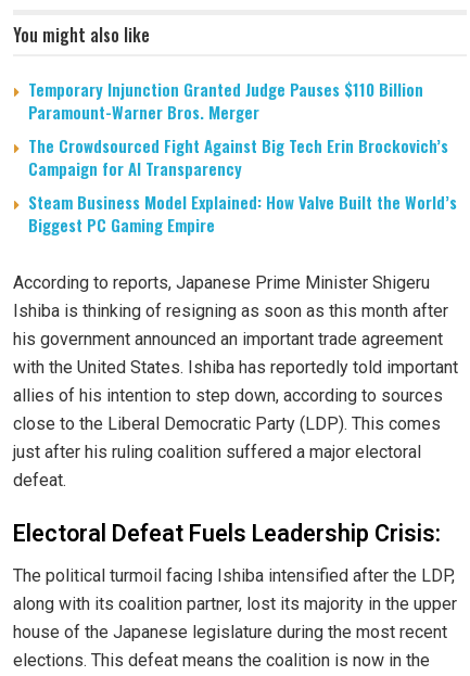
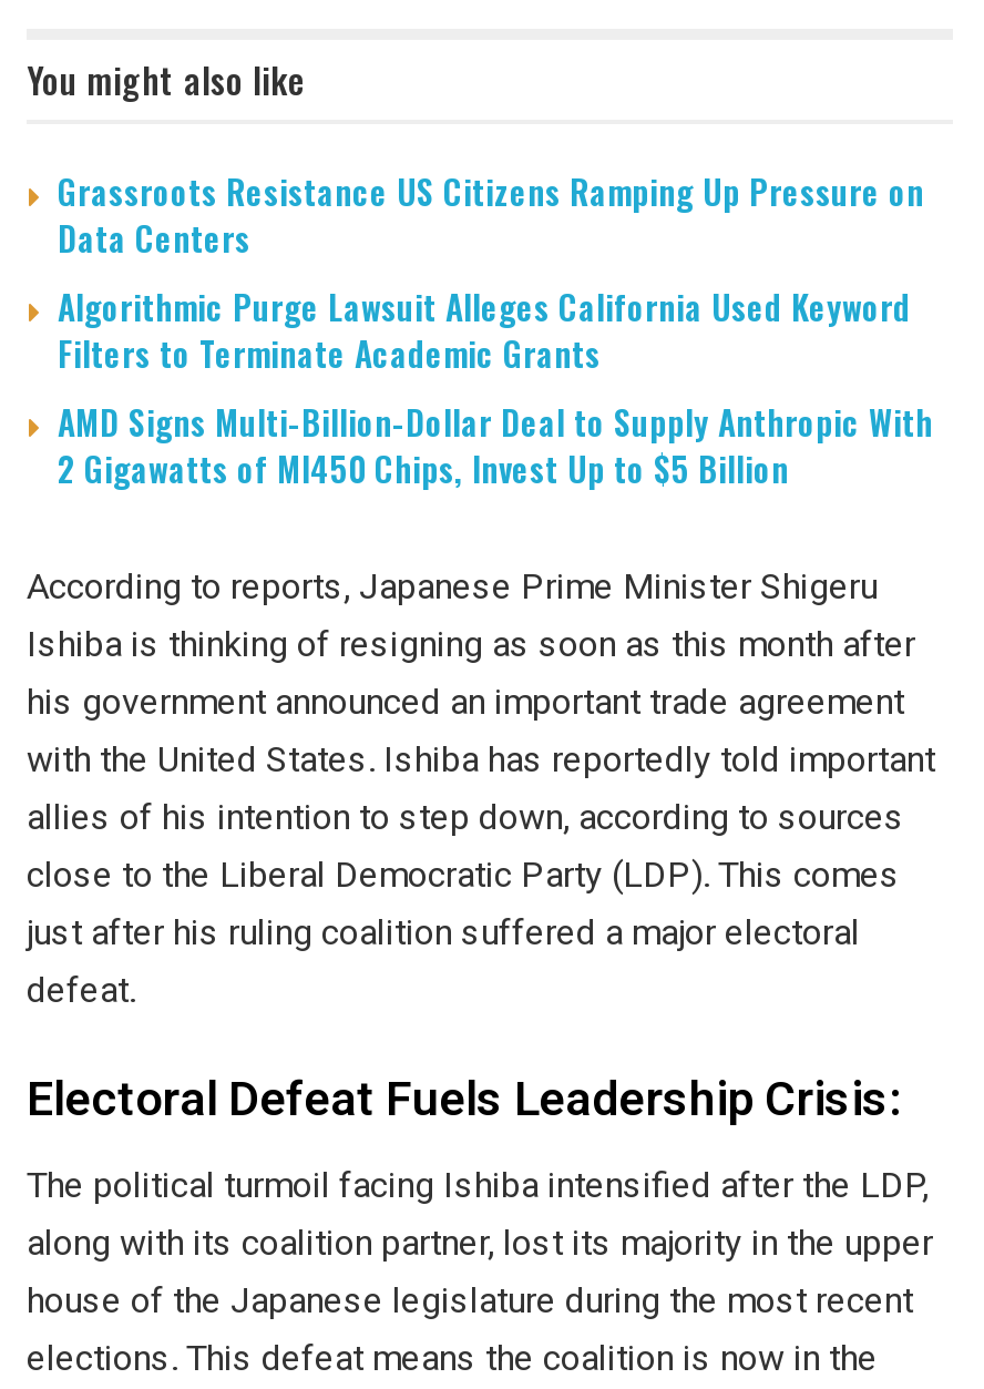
- Temporary Injunction Granted Judge Pauses $110 Billion
- Paramount-Warner Bros. Merger
- The Crowdsourced Fight Against Big Tech Erin Brockovich’s
- Campaign for AI Transparency
- Steam Business Model Explained: How Valve Built the World’s
- Biggest PC Gaming Empire
+ Grassroots Resistance US Citizens Ramping Up Pressure on
+ Data Centers
+ Algorithmic Purge Lawsuit Alleges California Used Keyword
+ Filters to Terminate Academic Grants
+ AMD Signs Multi-Billion-Dollar Deal to Supply Anthropic With
+ 2 Gigawatts of MI450 Chips, Invest Up to $5 Billion
